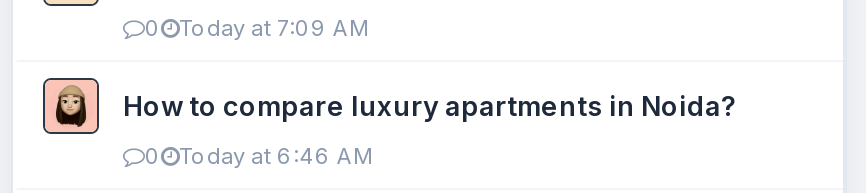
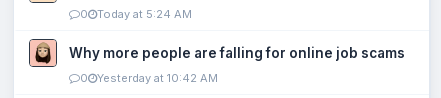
- 0 Today at 7:09 AM
+ 0 Today at 5:24 AM

- How to compare luxury apartments in Noida?
+ Why more people are falling for online job scams

- Today at 6:46 AM
+ Yesterday at 10:42 AM
